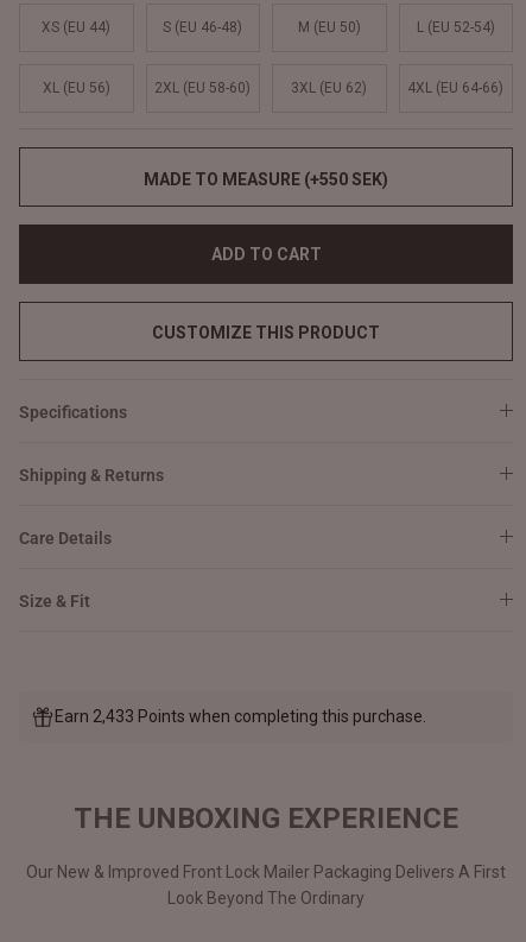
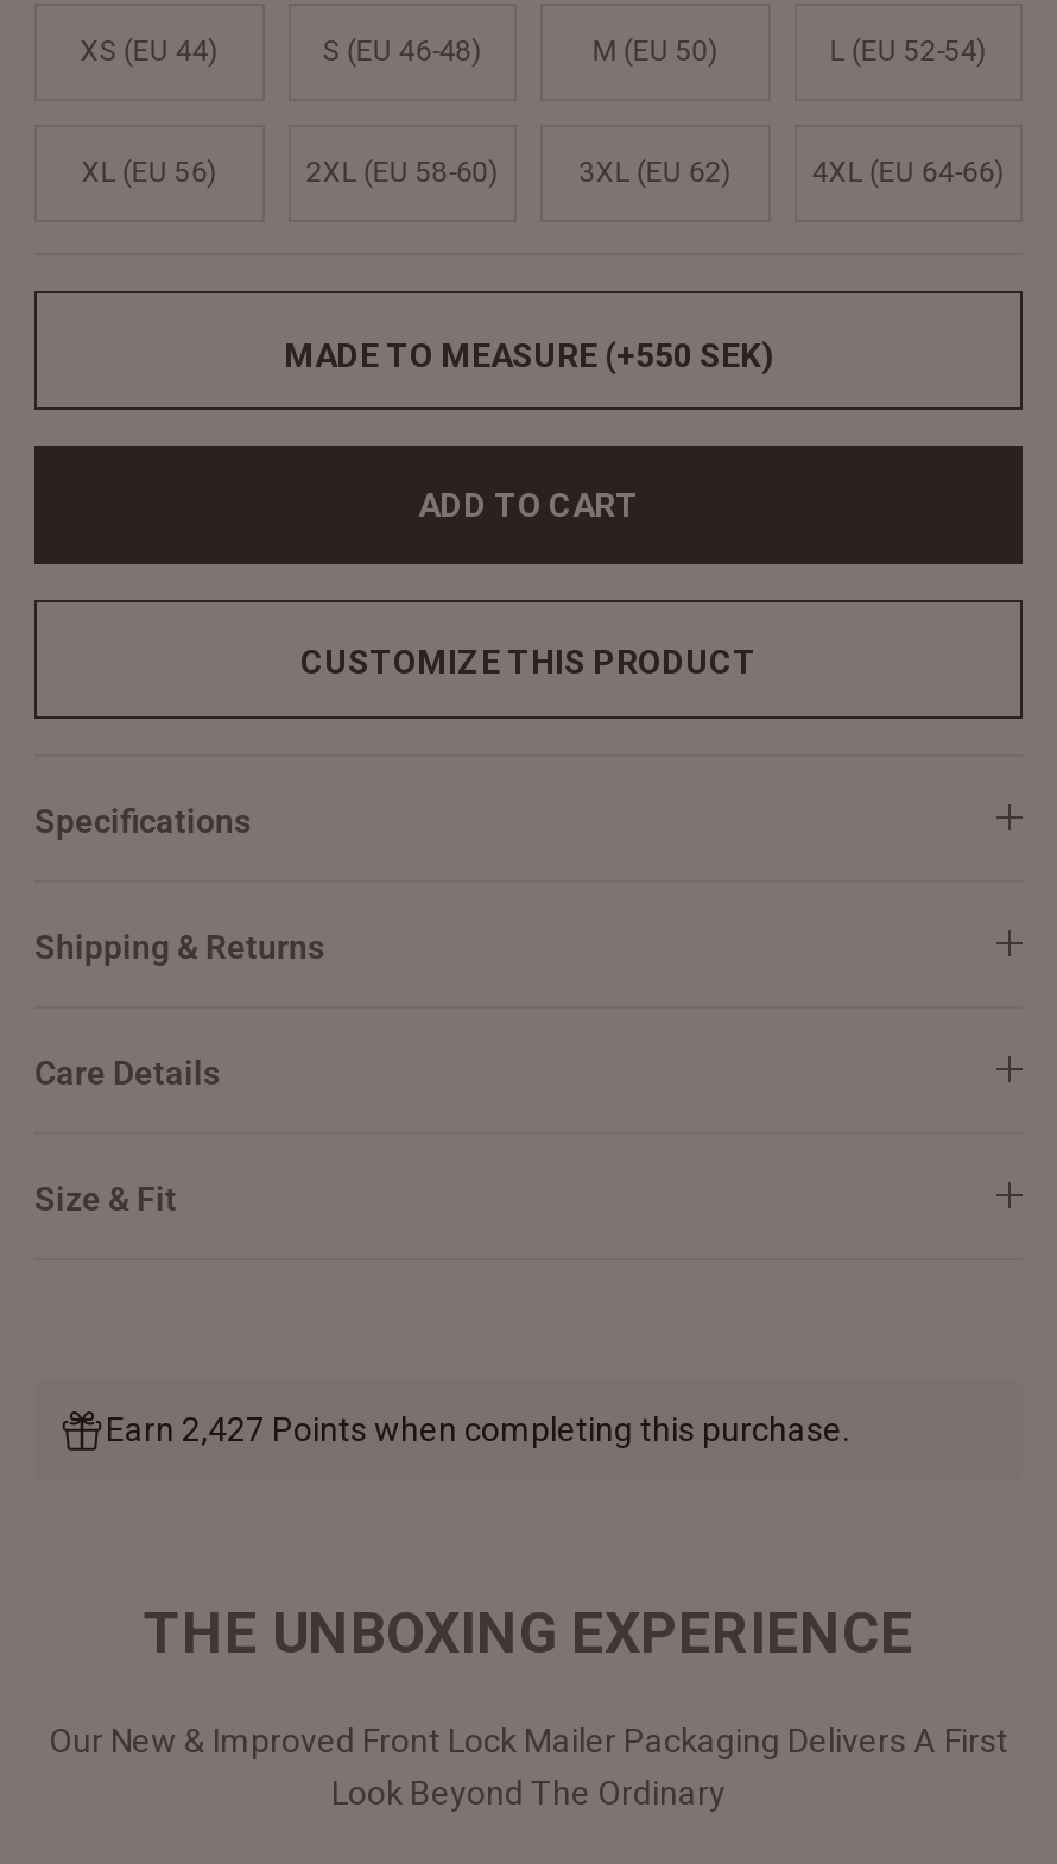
- Earn 2,433 Points when completing this purchase.
+ Earn 2,427 Points when completing this purchase.
